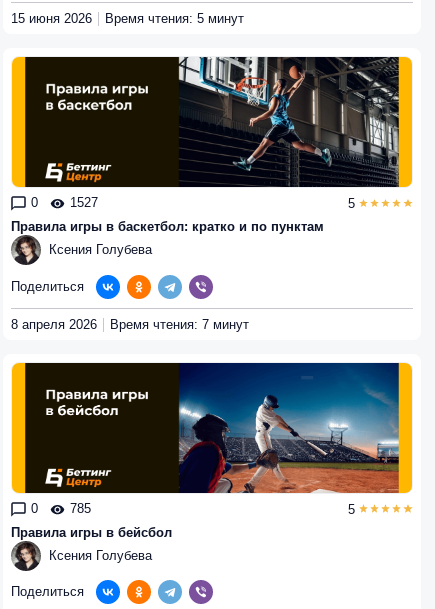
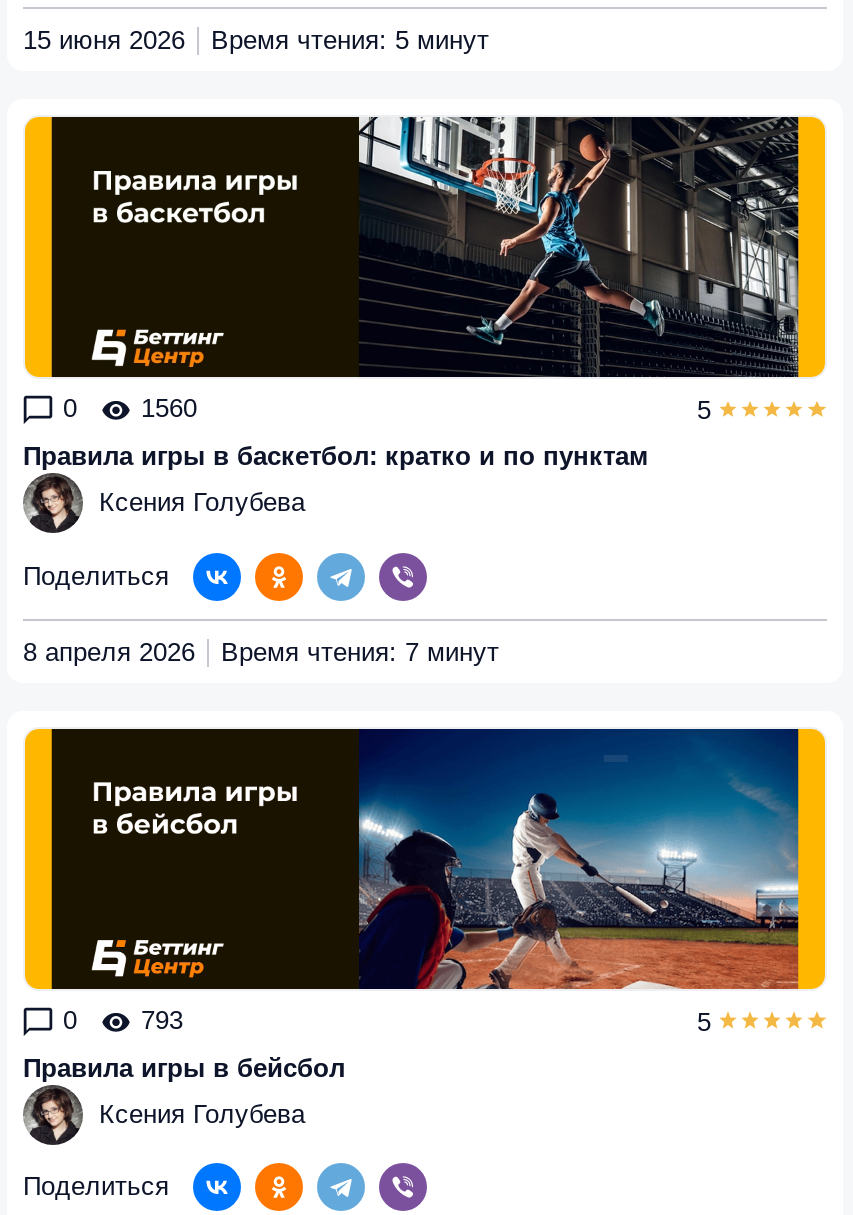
- 1527
+ 1560

- 785
+ 793
